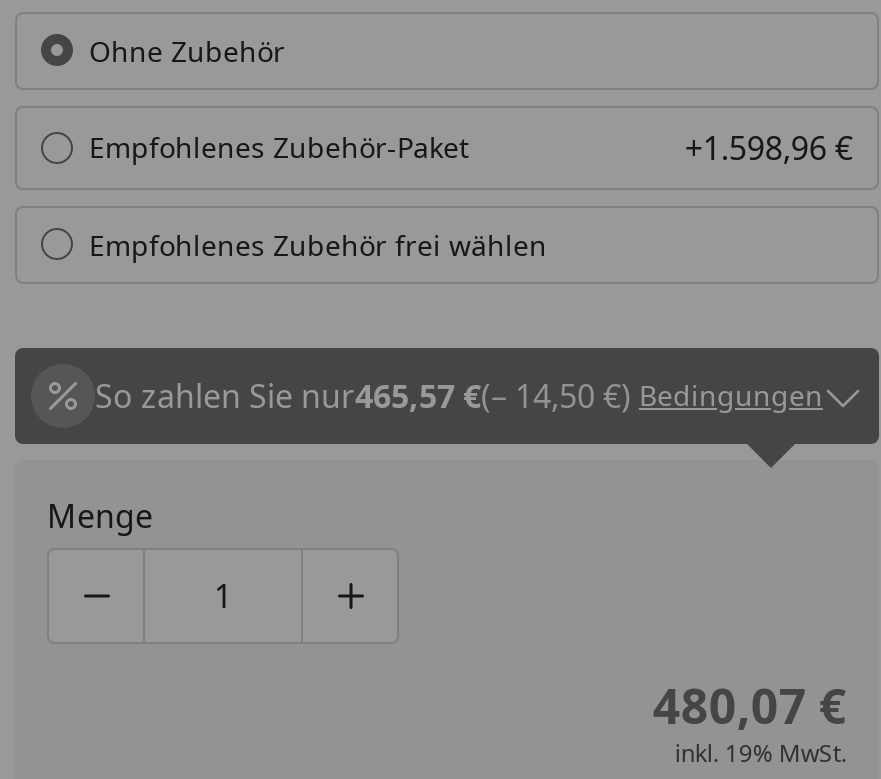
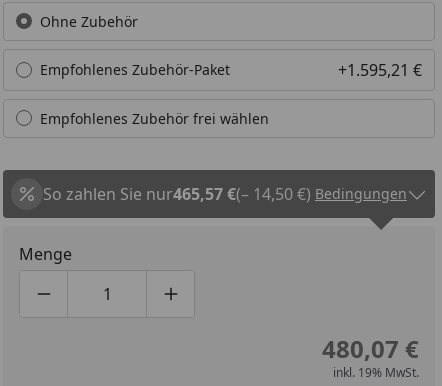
- +1.598,96 €
+ +1.595,21 €
